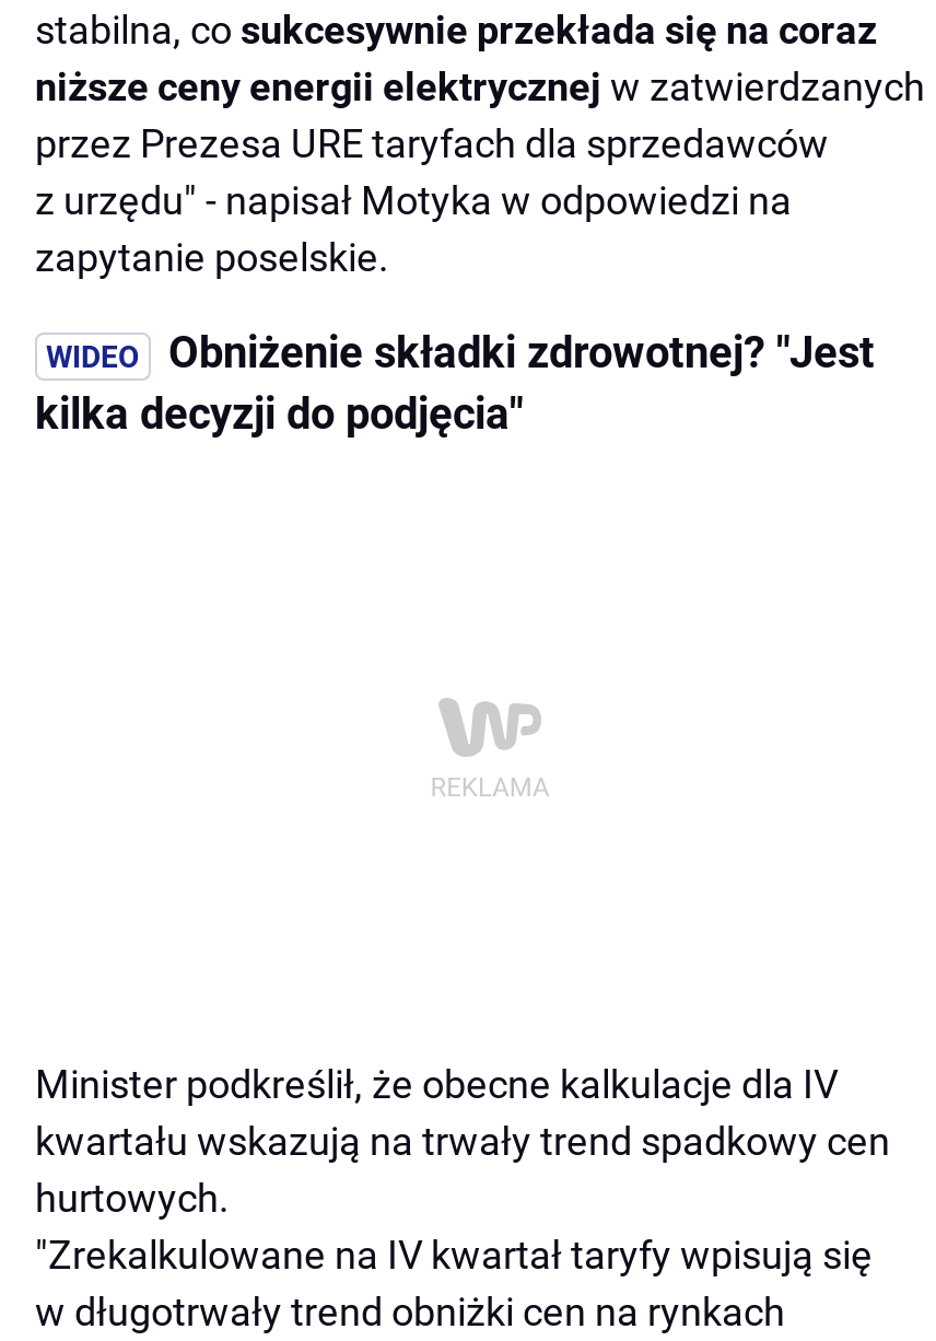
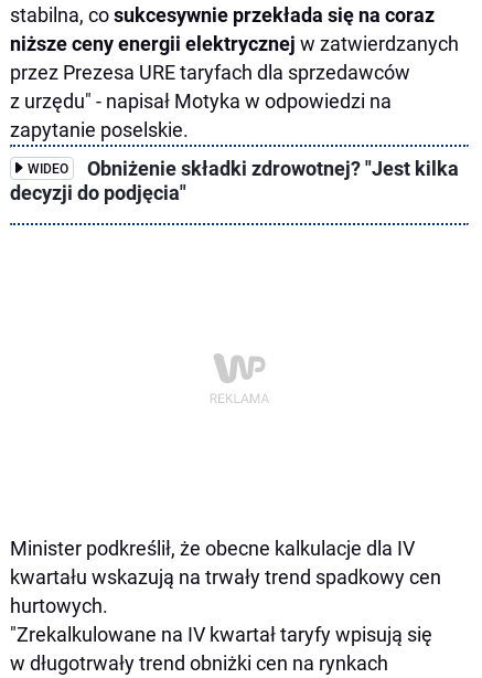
- Obniżenie składki zdrowotnej? "Jest
- kilka decyzji do podjęcia"
+ WIDEO
+ Obniżenie składki zdrowotnej? "Jest kilka
+ decyzji do podjęcia"
